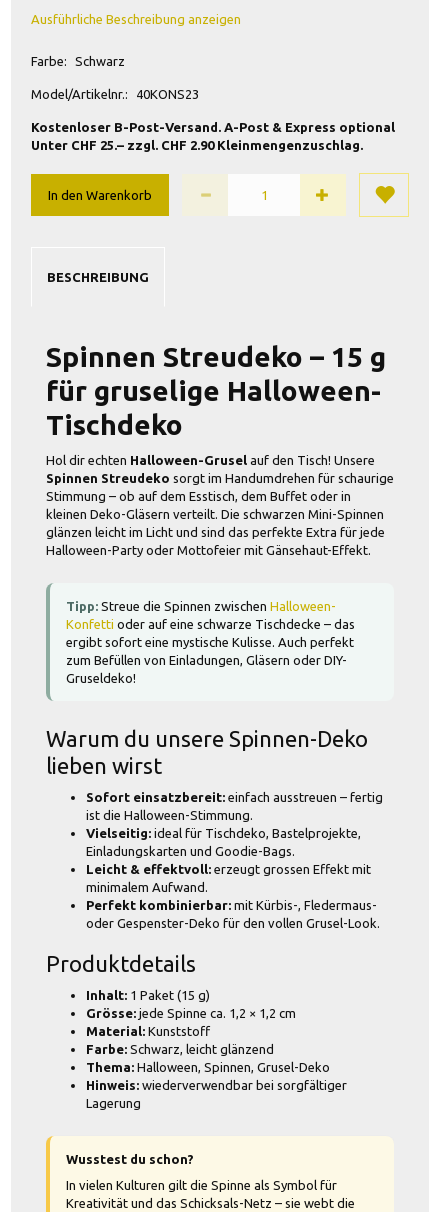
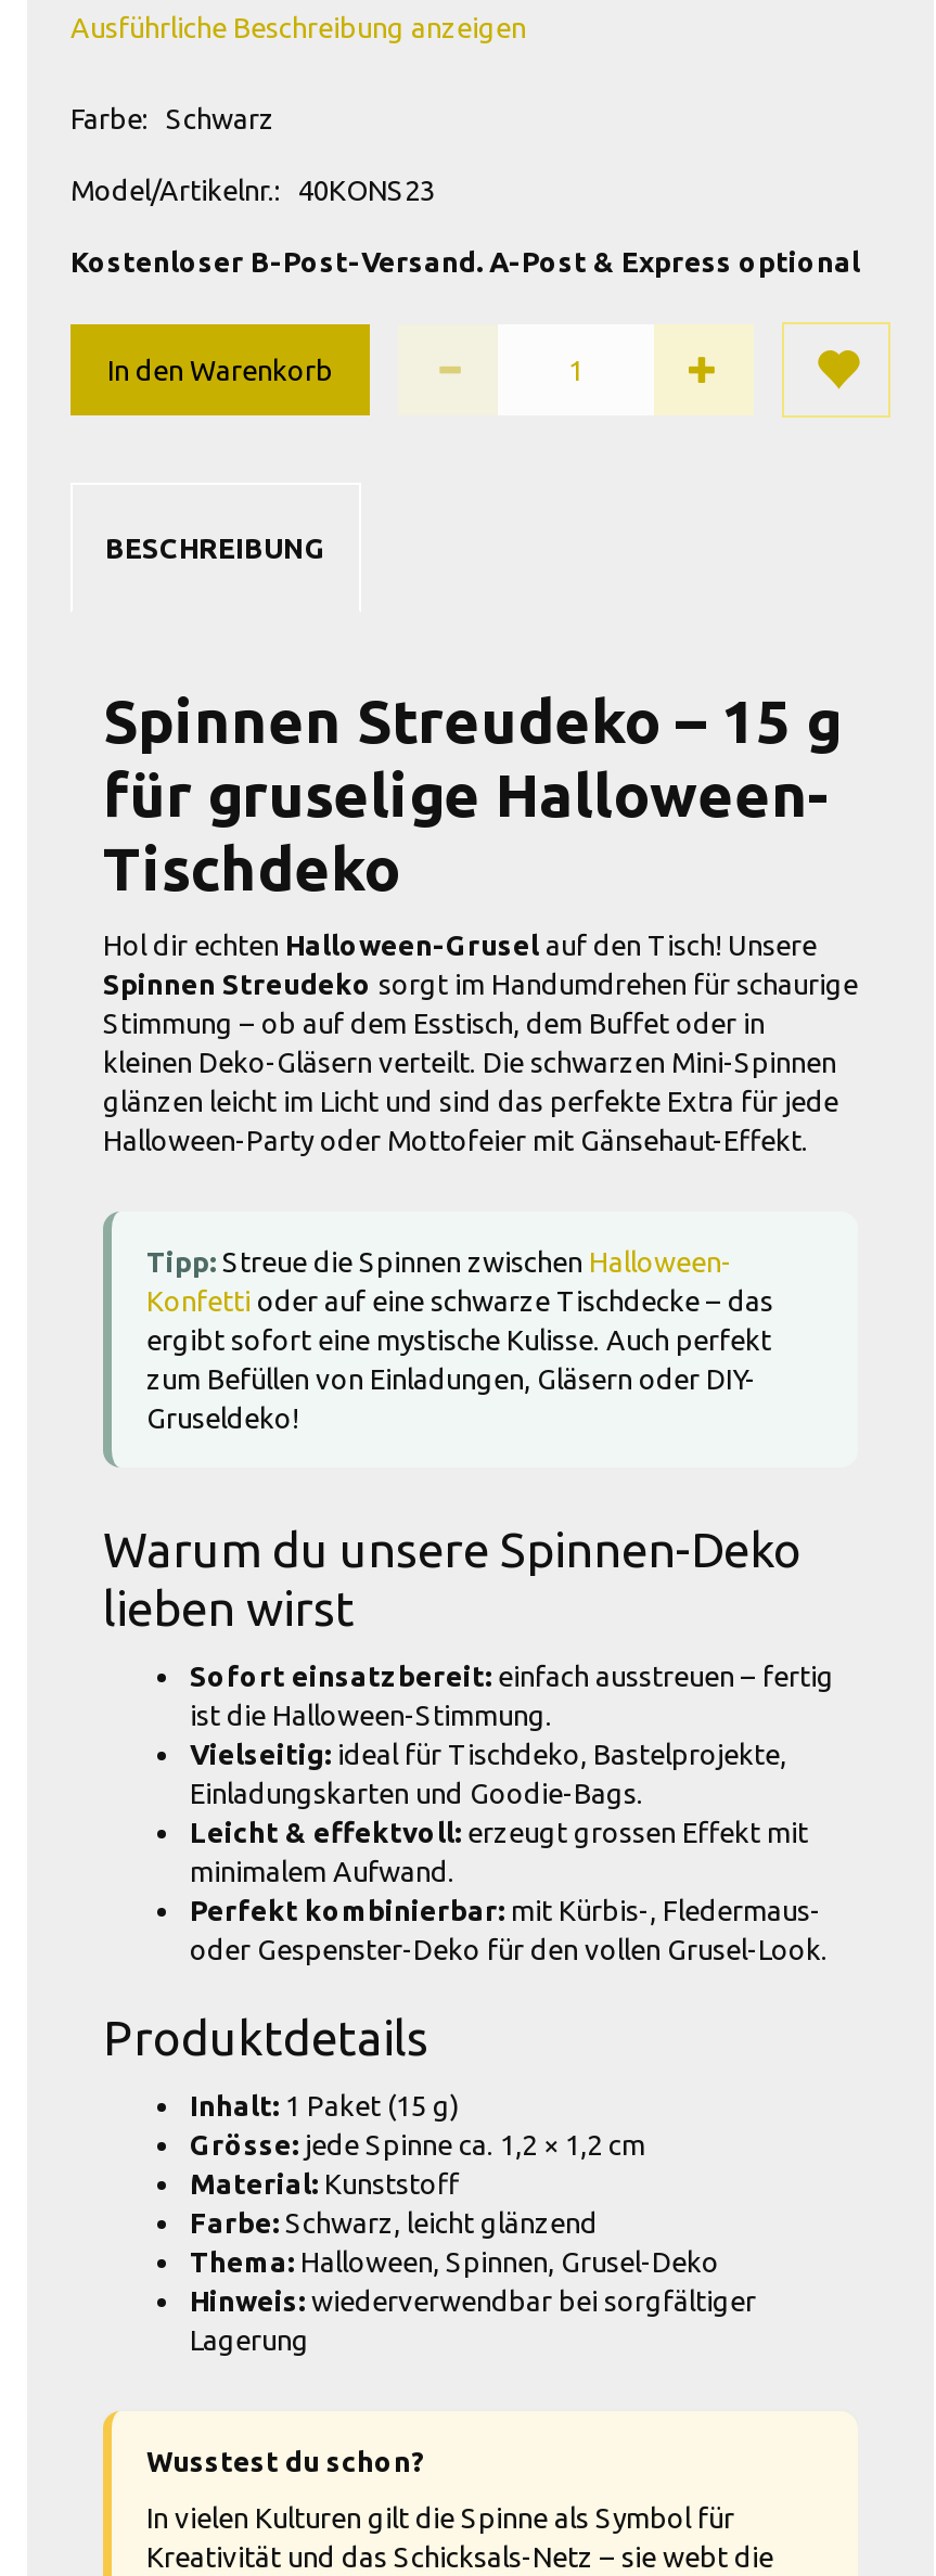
- Unter CHF 25.– zzgl. CHF 2.90 Kleinmengenzuschlag.
